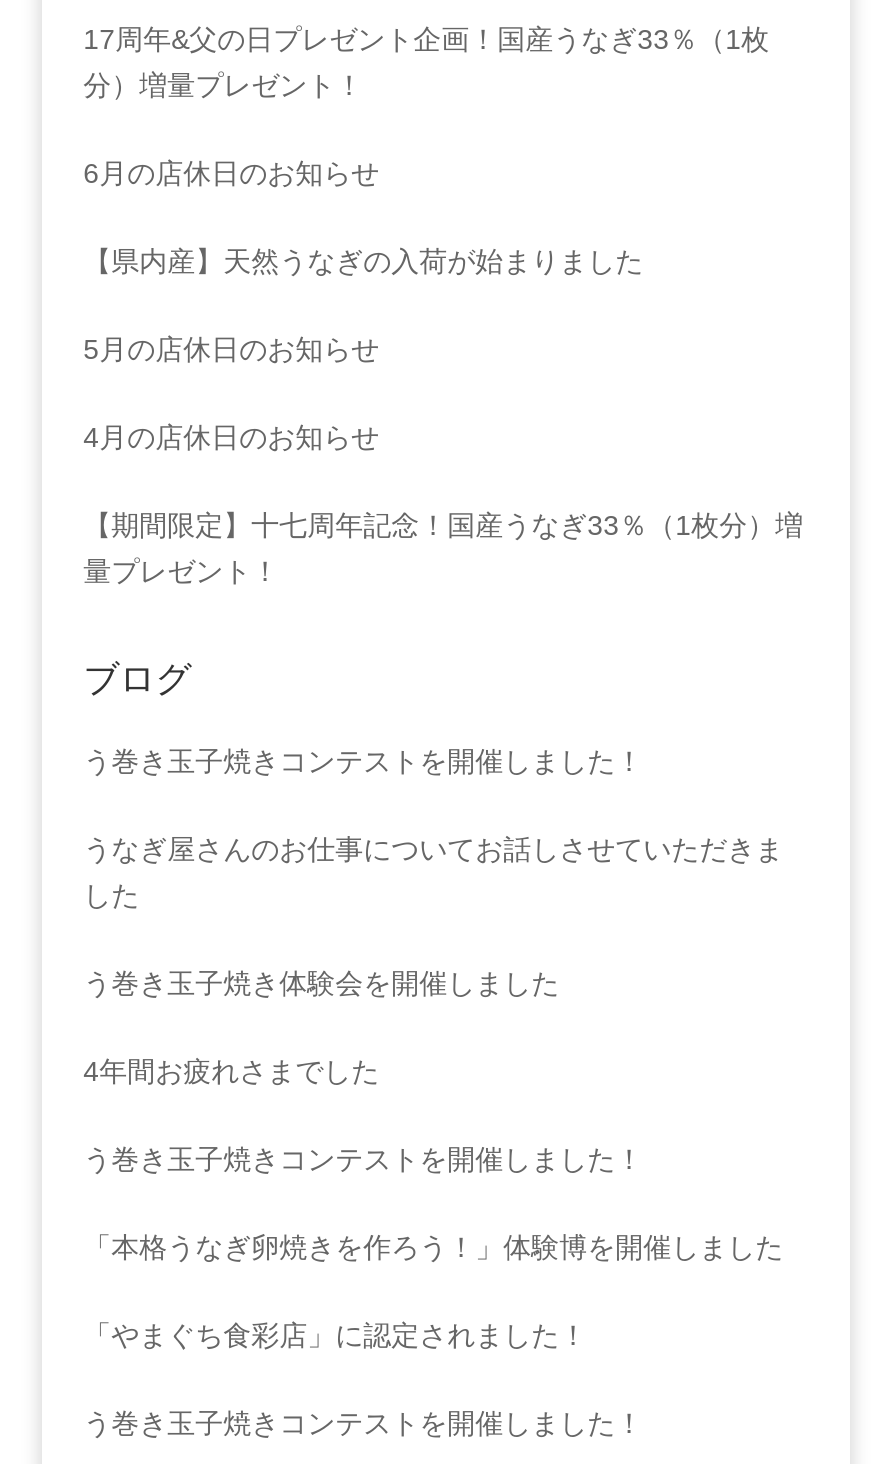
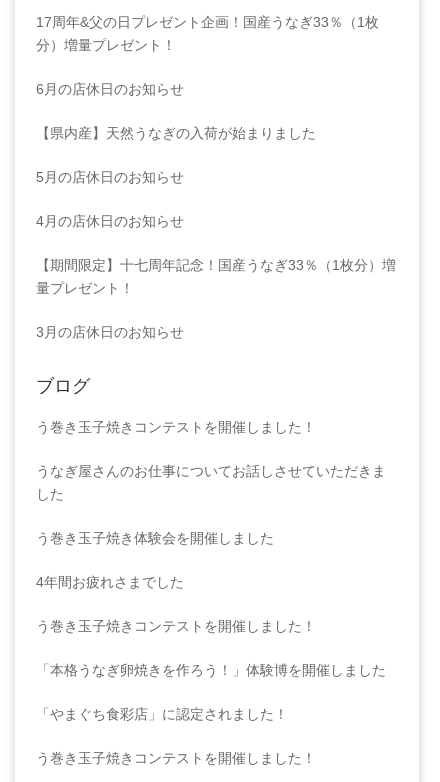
+ 3月の店休日のお知らせ
